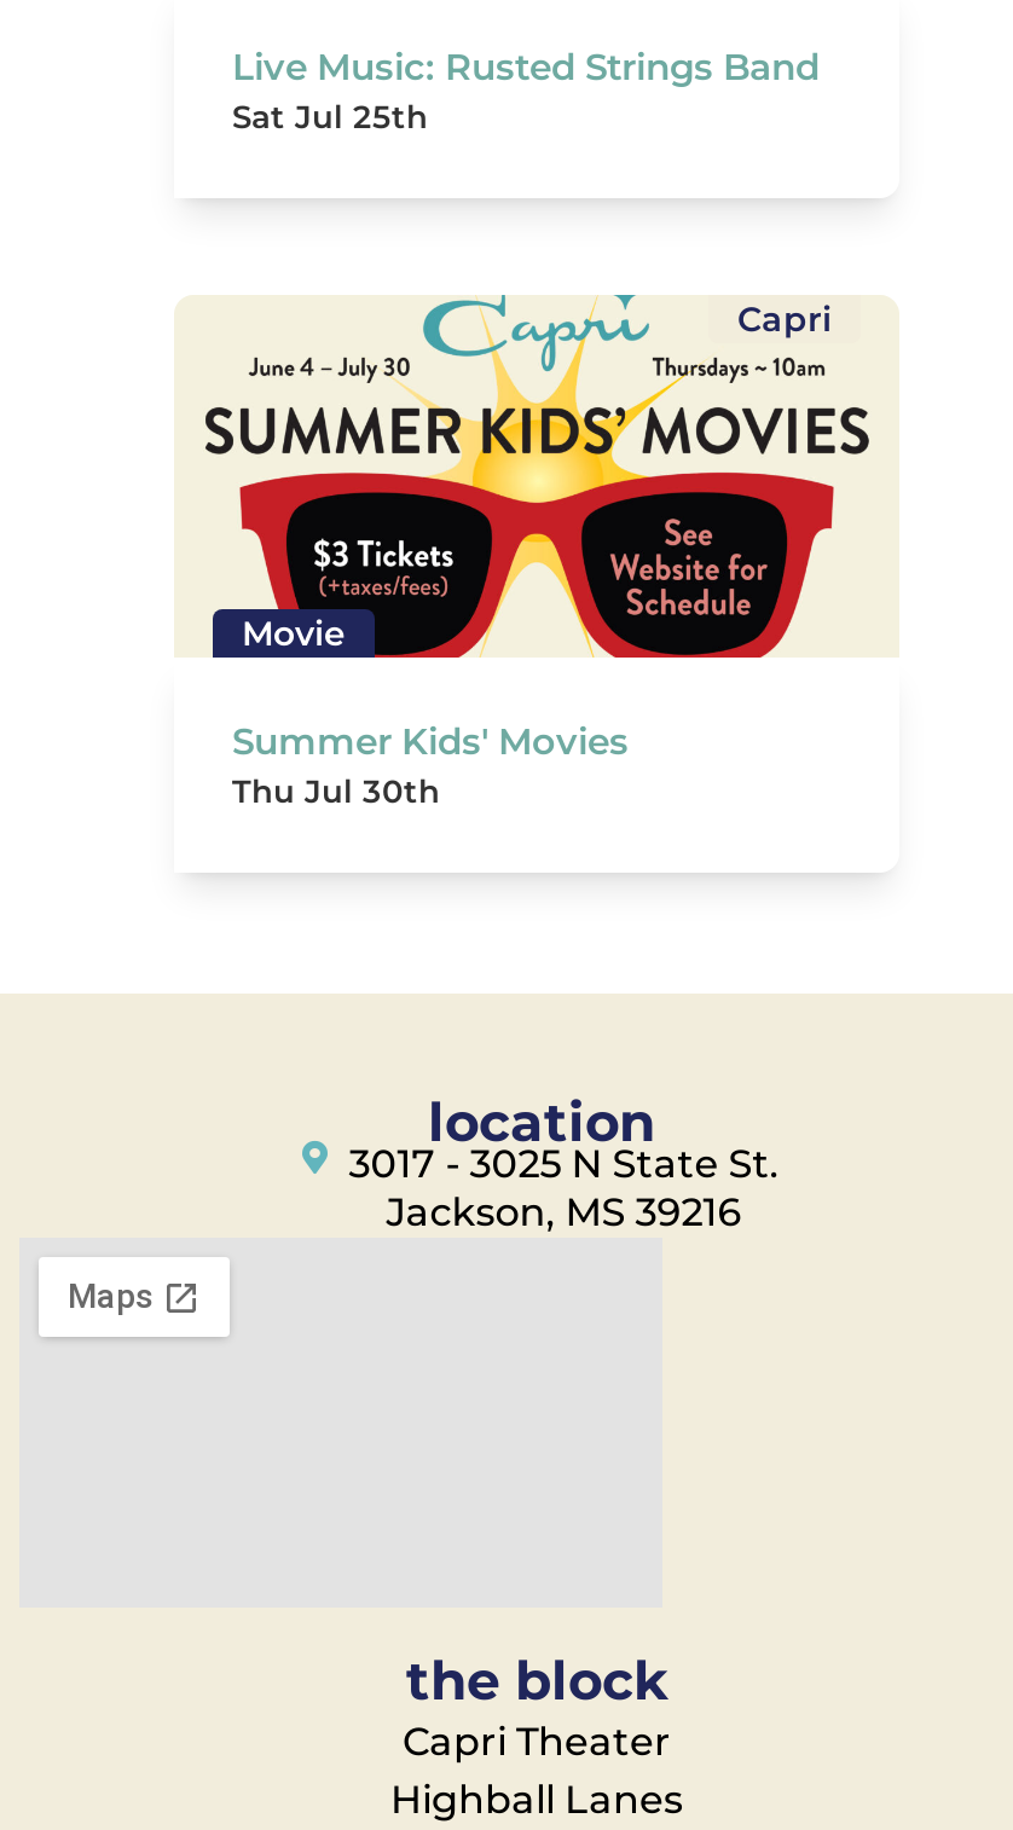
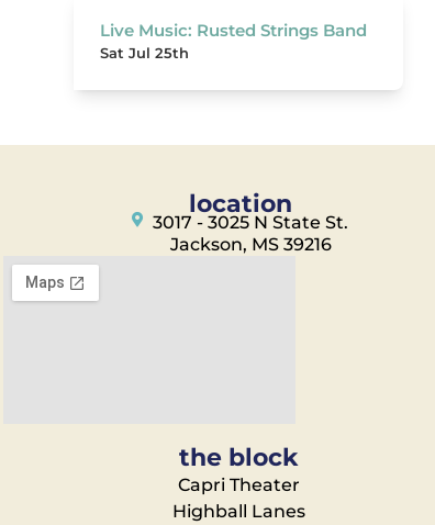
- [image]
- Capri

- Movie
- Summer Kids' Movies
- Thu Jul 30th
